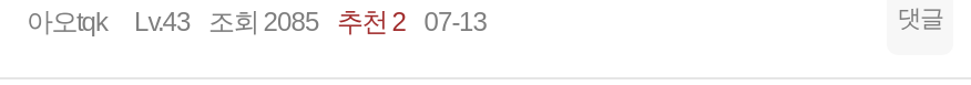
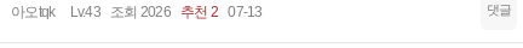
- Lv.43 조회 2085 추천 2 07-13
+ Lv.43 조회 2026 추천 2 07-13
